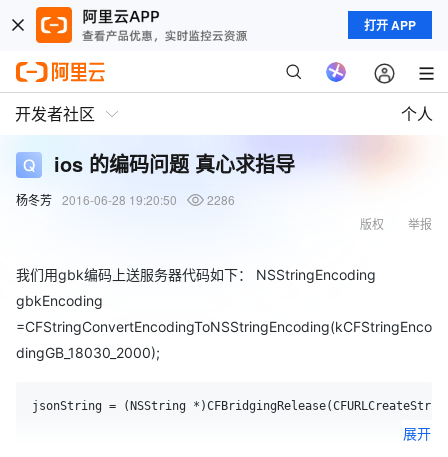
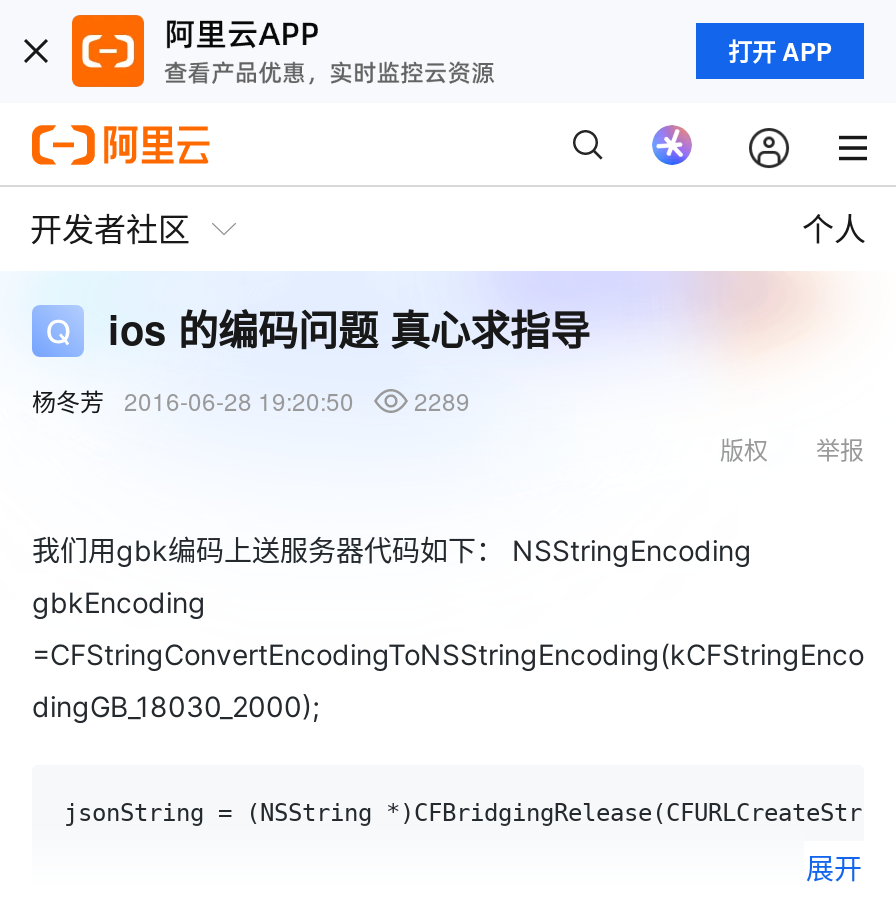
- 杨冬芳 2016-06-28 19:20:50 2286
+ 杨冬芳 2016-06-28 19:20:50 2289
